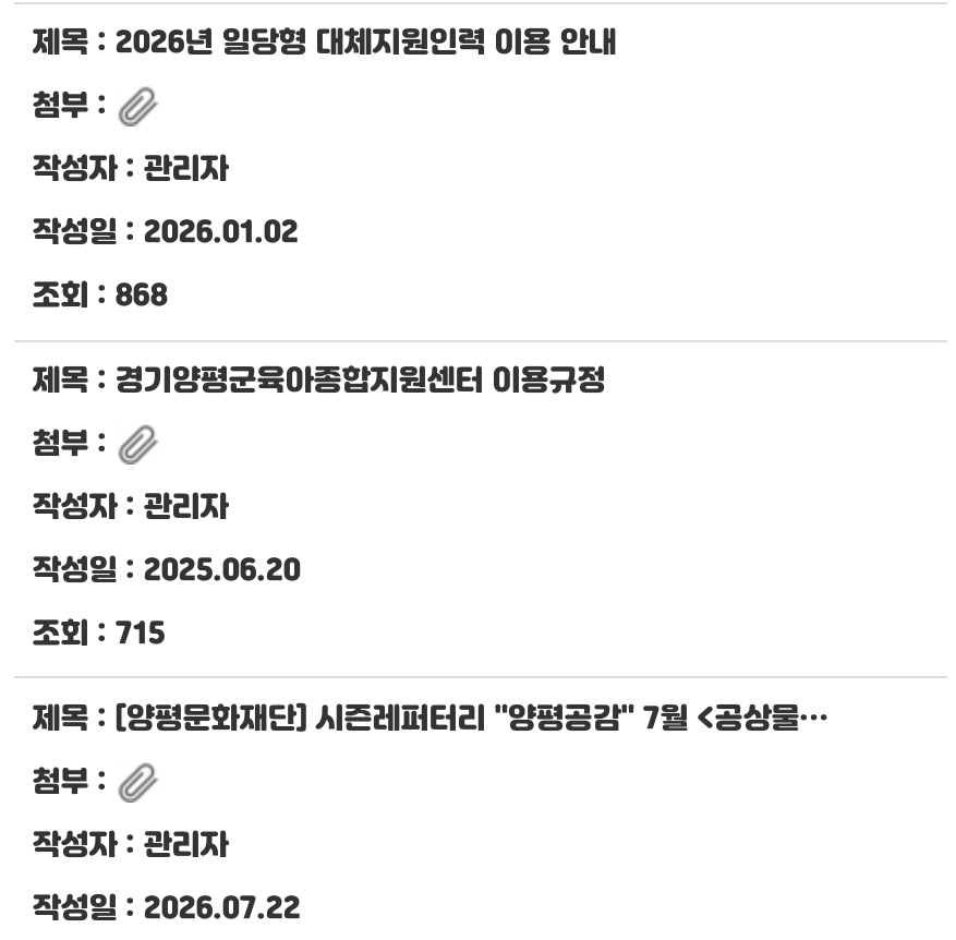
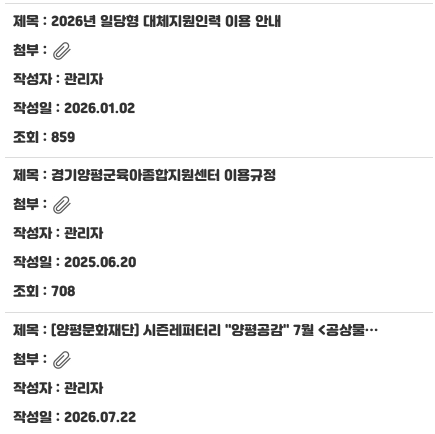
- 조회 : 868
+ 조회 : 859

- 조회 : 715
+ 조회 : 708
